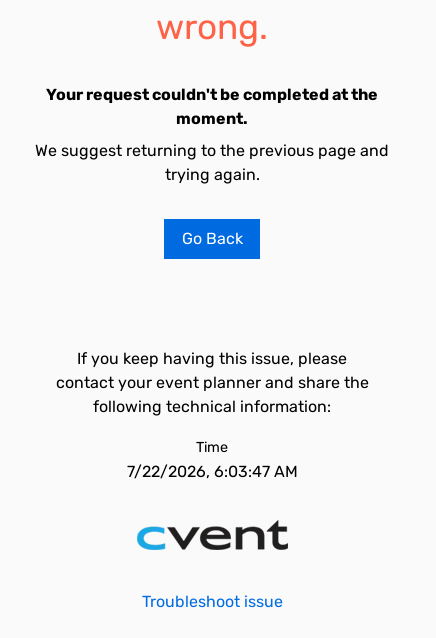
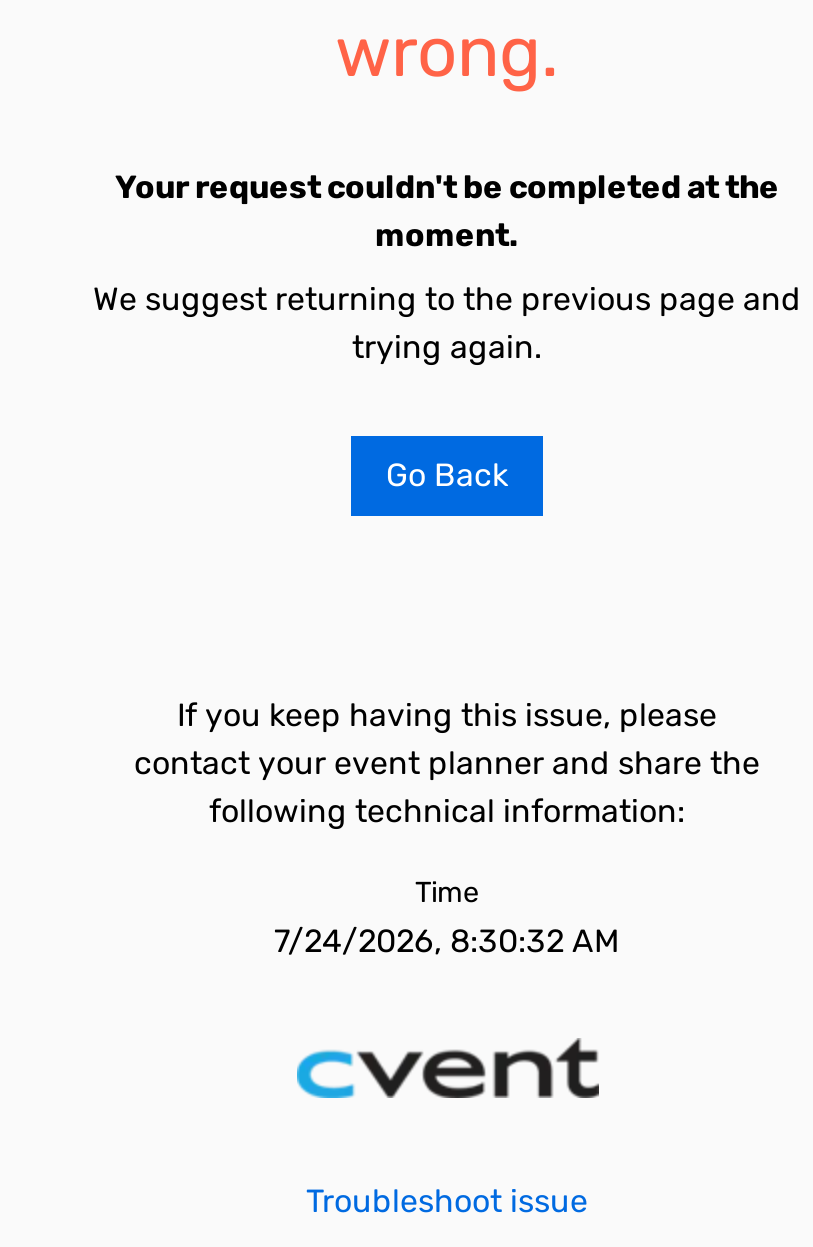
- 7/22/2026, 6:03:47 AM
+ 7/24/2026, 8:30:32 AM
